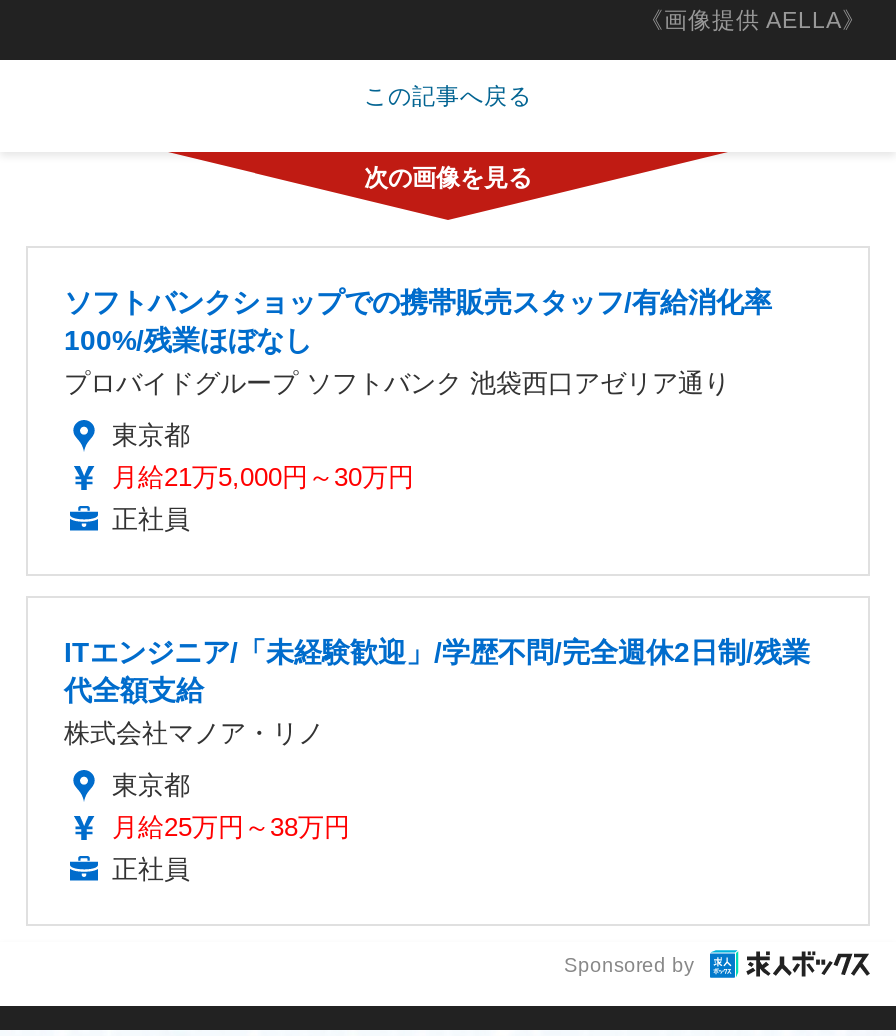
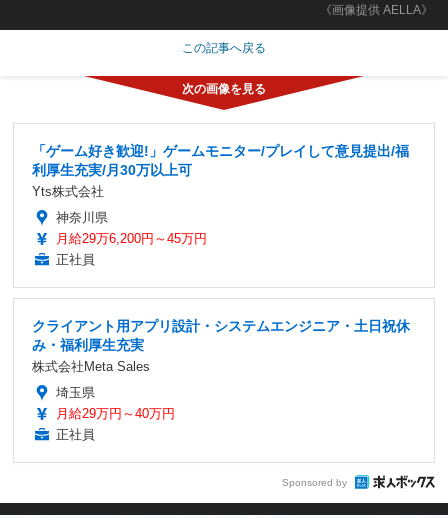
- ソフトバンクショップでの携帯販売スタッフ/有給消化率
- 100%/残業ほぼなし
- プロバイドグループ ソフトバンク 池袋西口アゼリア通り
+ 「ゲーム好き歓迎!」ゲームモニター/プレイして意見提出/福
+ 利厚生充実/月30万以上可
+ Yts株式会社

- 東京都
- 月給21万5,000円～30万円
+ 神奈川県
+ 月給29万6,200円～45万円

- ITエンジニア/「未経験歓迎」/学歴不問/完全週休2日制/残業
- 代全額支給
- 株式会社マノア・リノ
+ クライアント用アプリ設計・システムエンジニア・土日祝休
+ み・福利厚生充実
+ 株式会社Meta Sales

- 東京都
- 月給25万円～38万円
+ 埼玉県
+ 月給29万円～40万円
